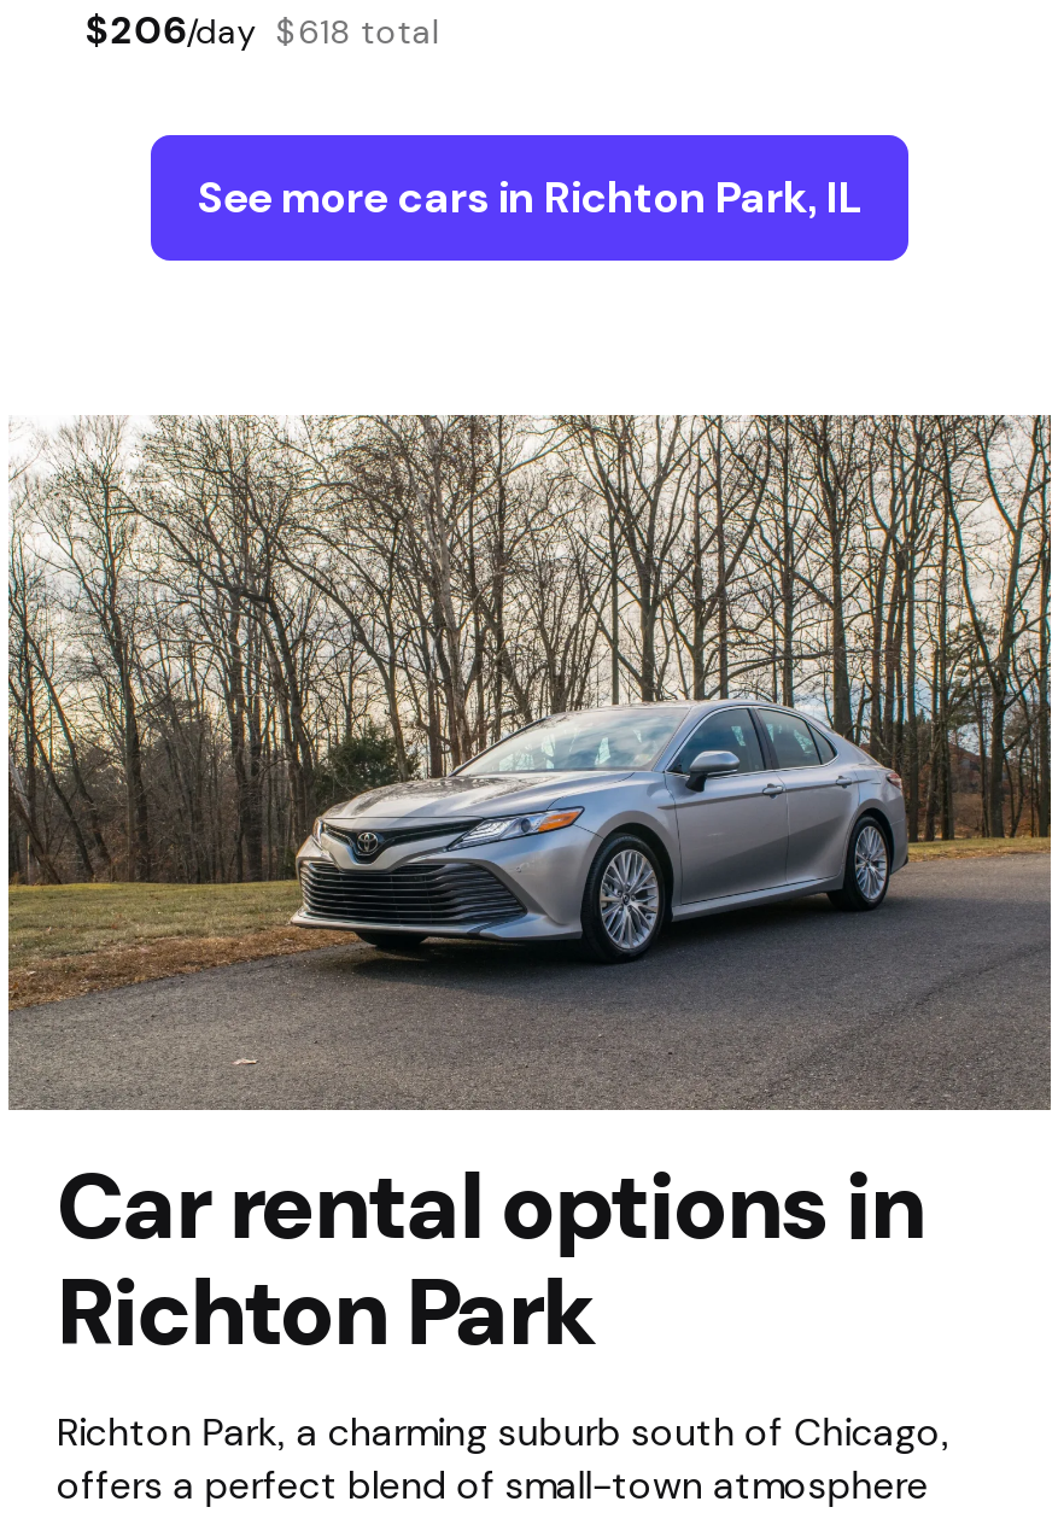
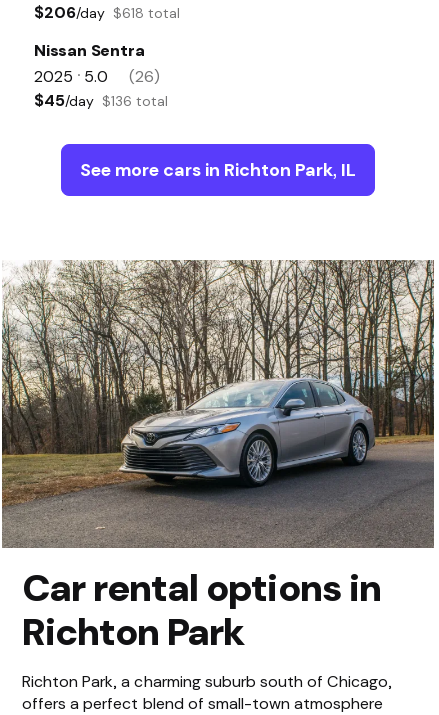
+ Nissan Sentra
+ 2025 • 5.0
+ (26)
+ $45/day $136 total
